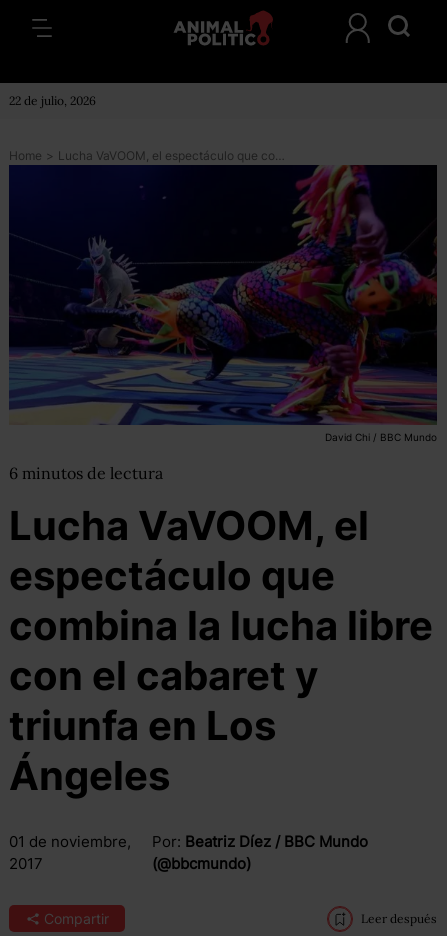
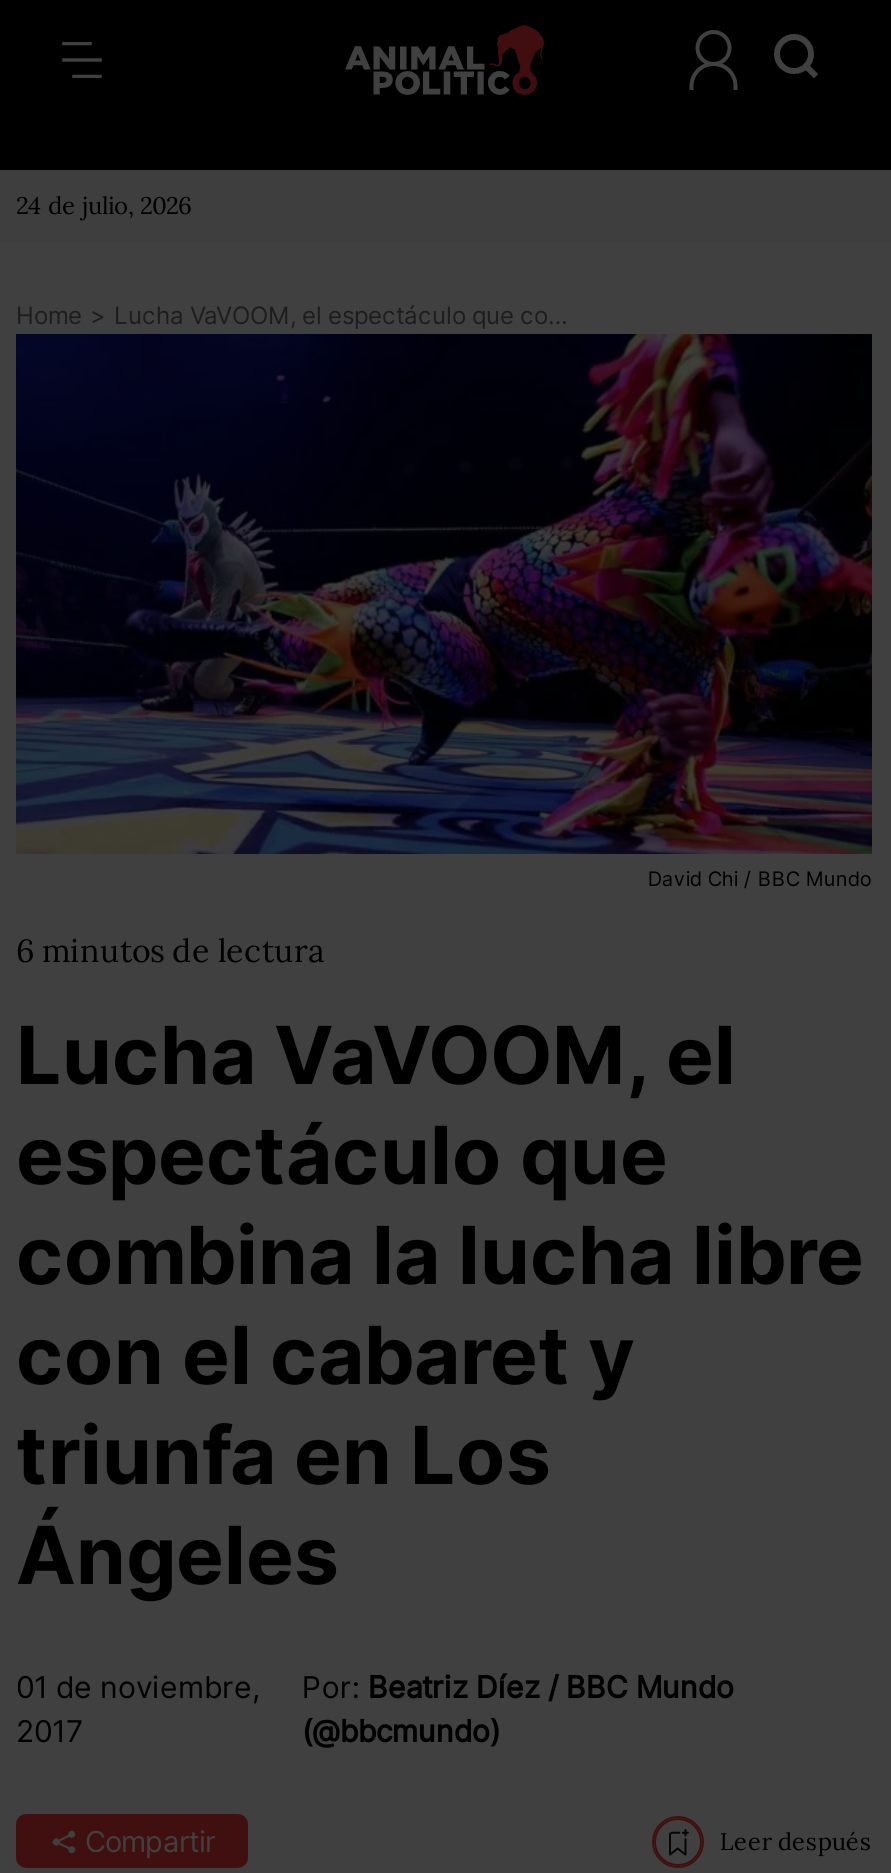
- 22 de julio, 2026
+ 24 de julio, 2026
